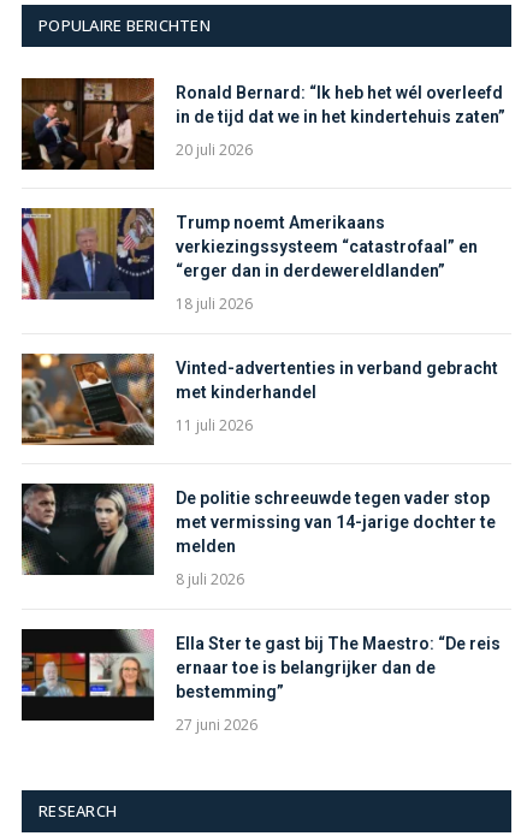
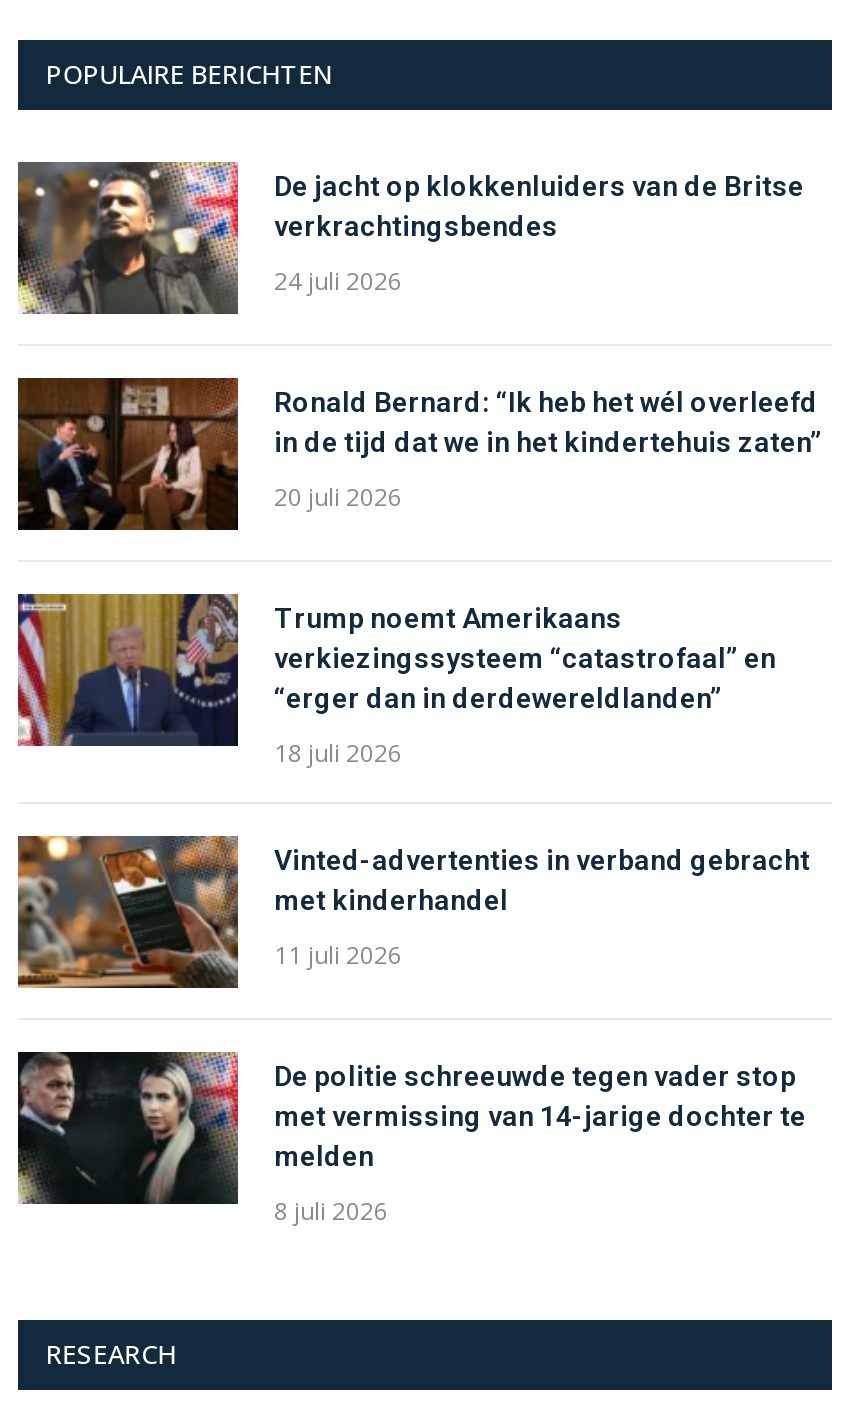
+ [image]
+ De jacht op klokkenluiders van de Britse
+ verkrachtingsbendes
+ 24 juli 2026

moved down: [image] | Ronald Bernard: “Ik heb het wél overleefd | in de tijd dat we in het kindertehuis zaten” | ... | melden | 8 juli 2026

- [image]
- Ella Ster te gast bij The Maestro: “De reis
- ernaar toe is belangrijker dan de
- bestemming”
- 27 juni 2026
